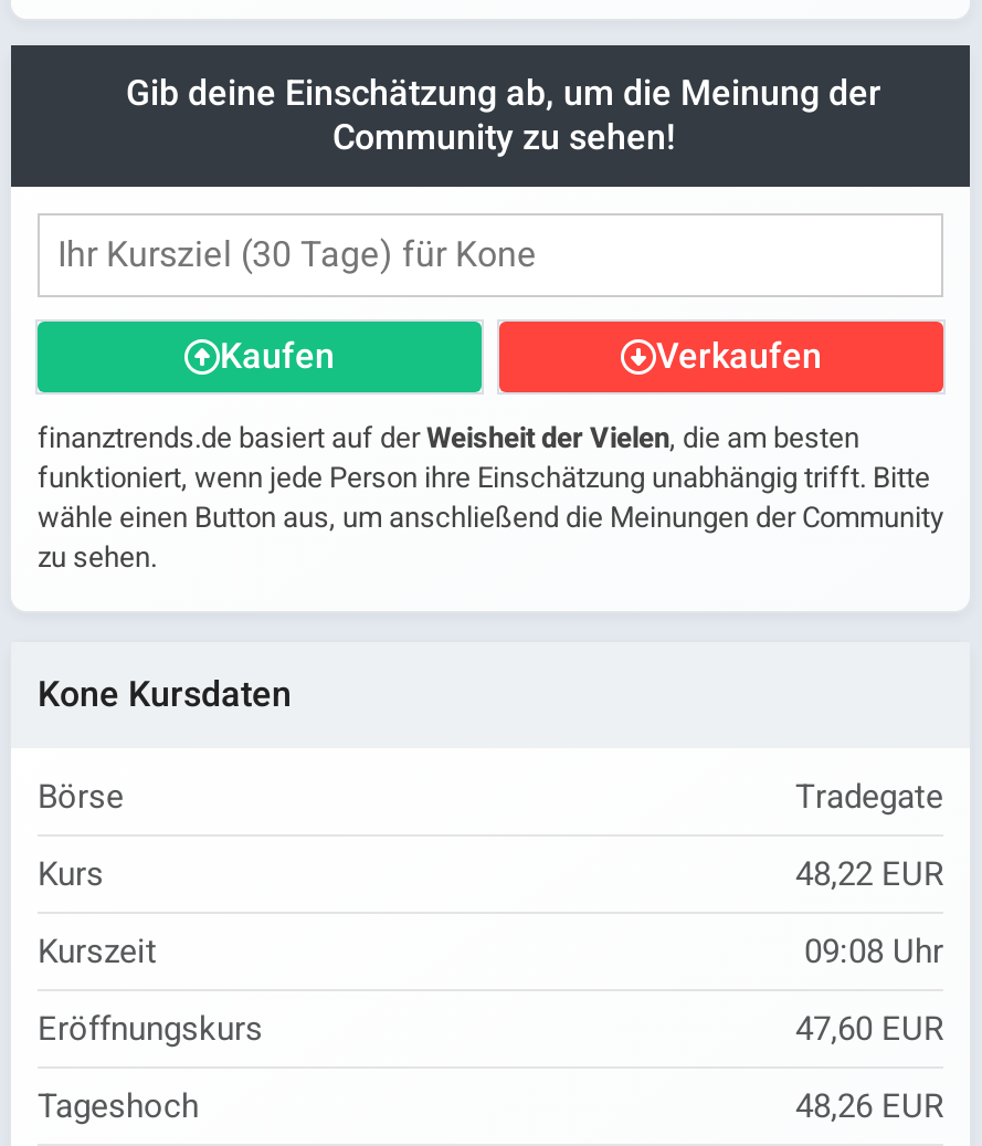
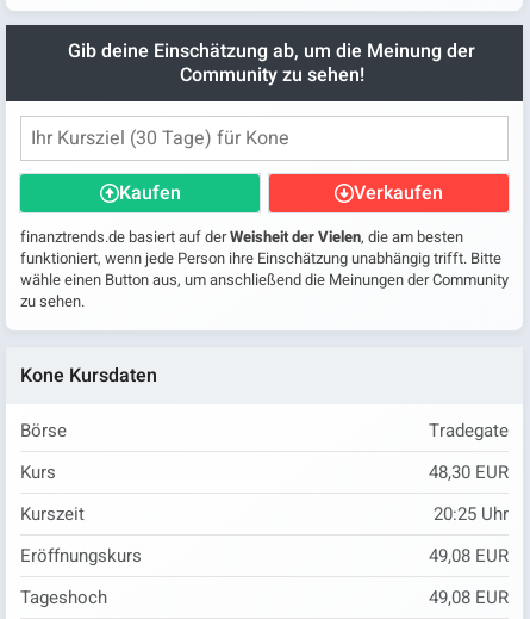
- 48,22 EUR
+ 48,30 EUR

- 09:08 Uhr
+ 20:25 Uhr

- 47,60 EUR
+ 49,08 EUR

- 48,26 EUR
+ 49,08 EUR
